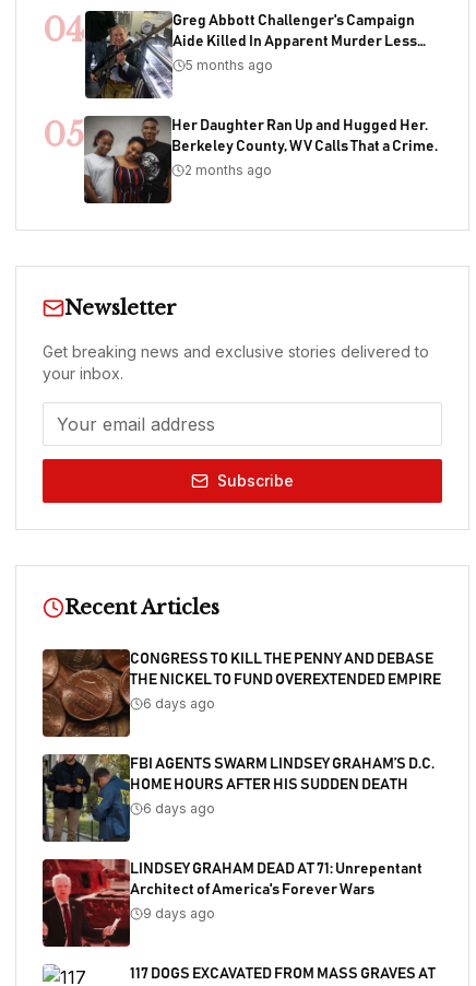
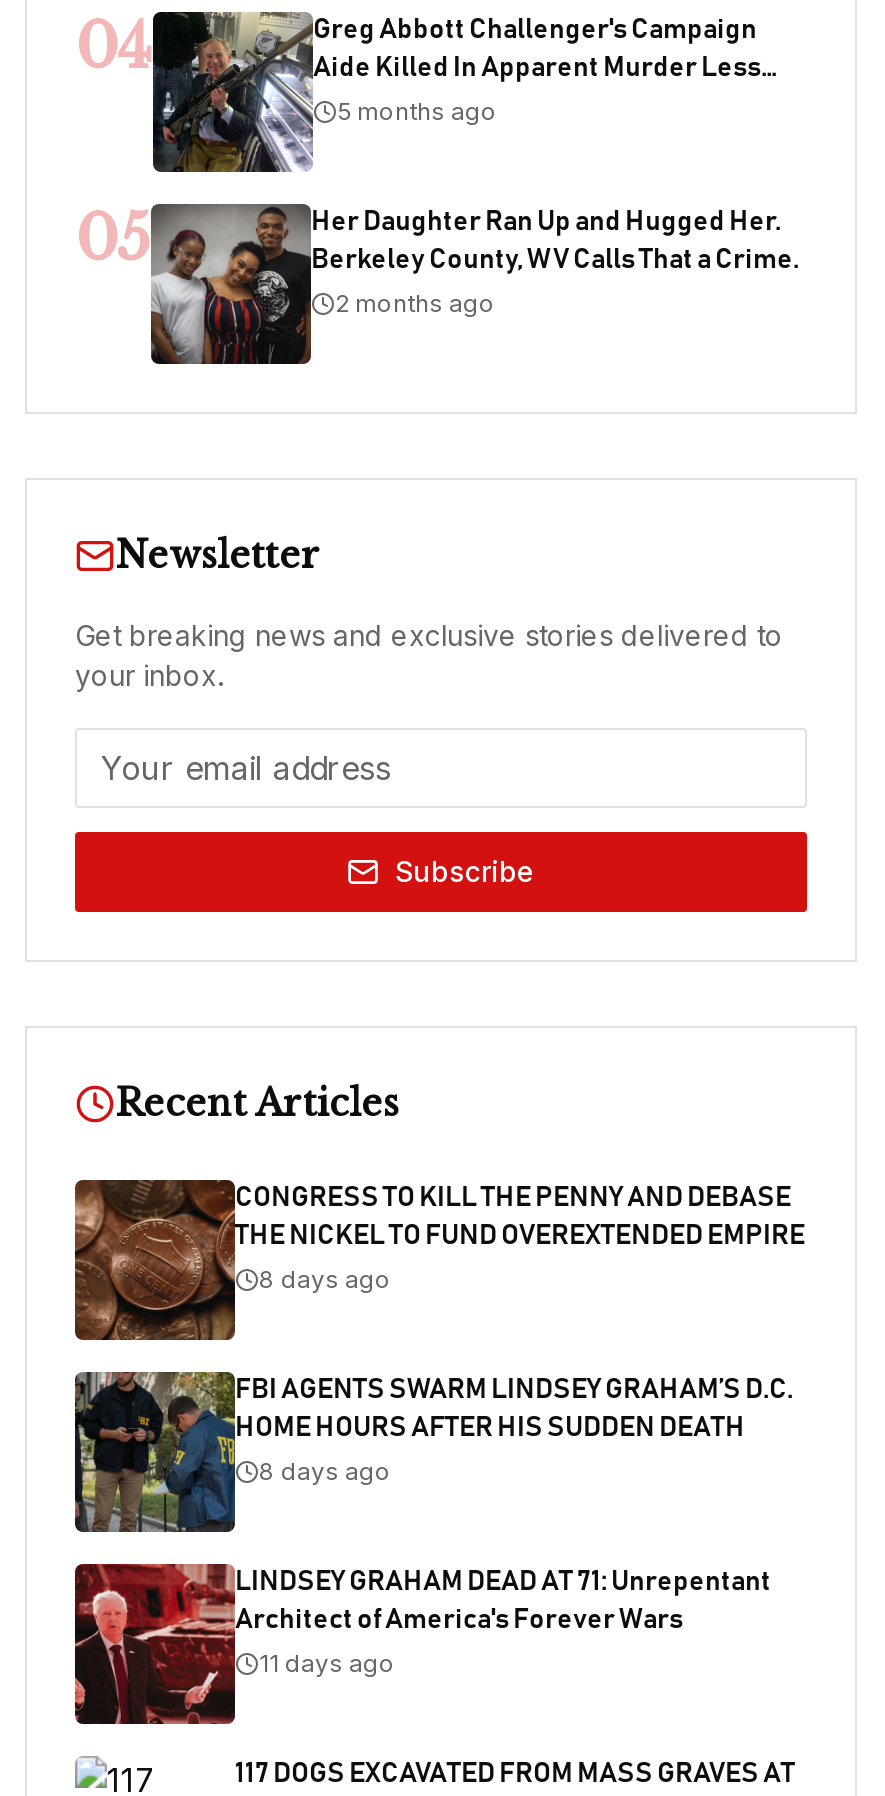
- 6 days ago
+ 8 days ago

- 6 days ago
+ 8 days ago

- 9 days ago
+ 11 days ago
